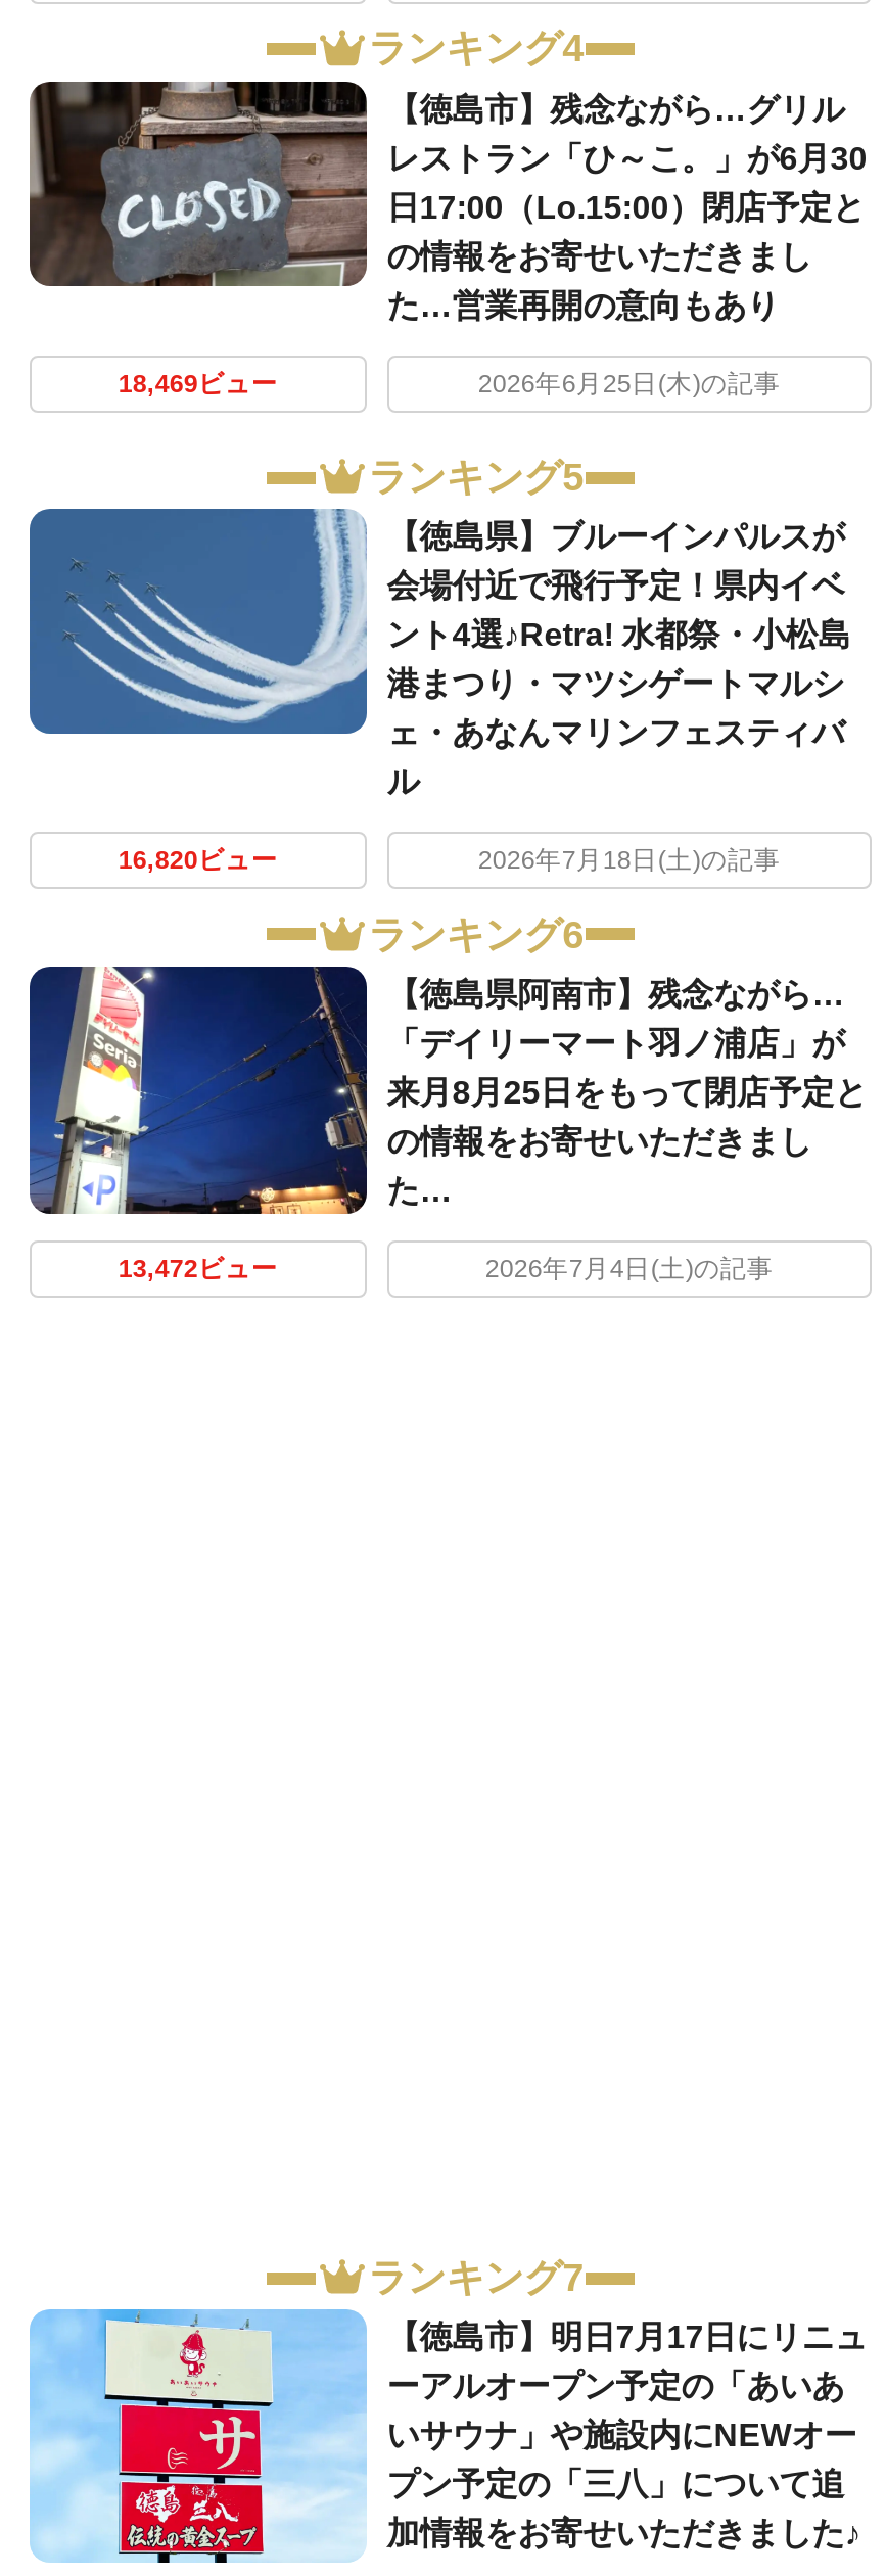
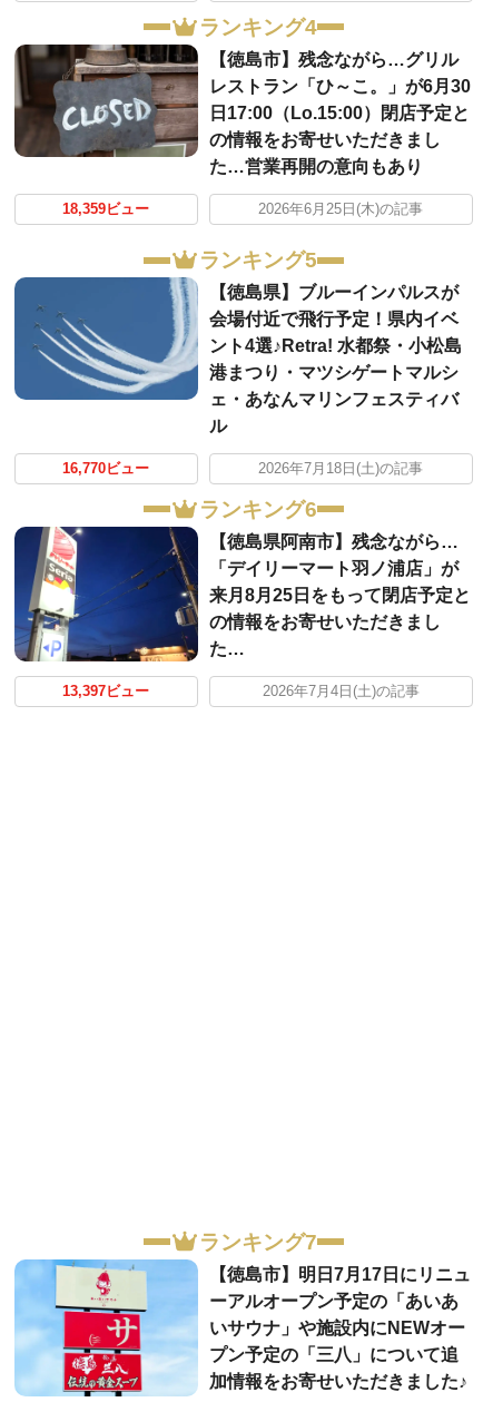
- 18,469ビュー
+ 18,359ビュー

- 16,820ビュー
+ 16,770ビュー

- 13,472ビュー
+ 13,397ビュー
